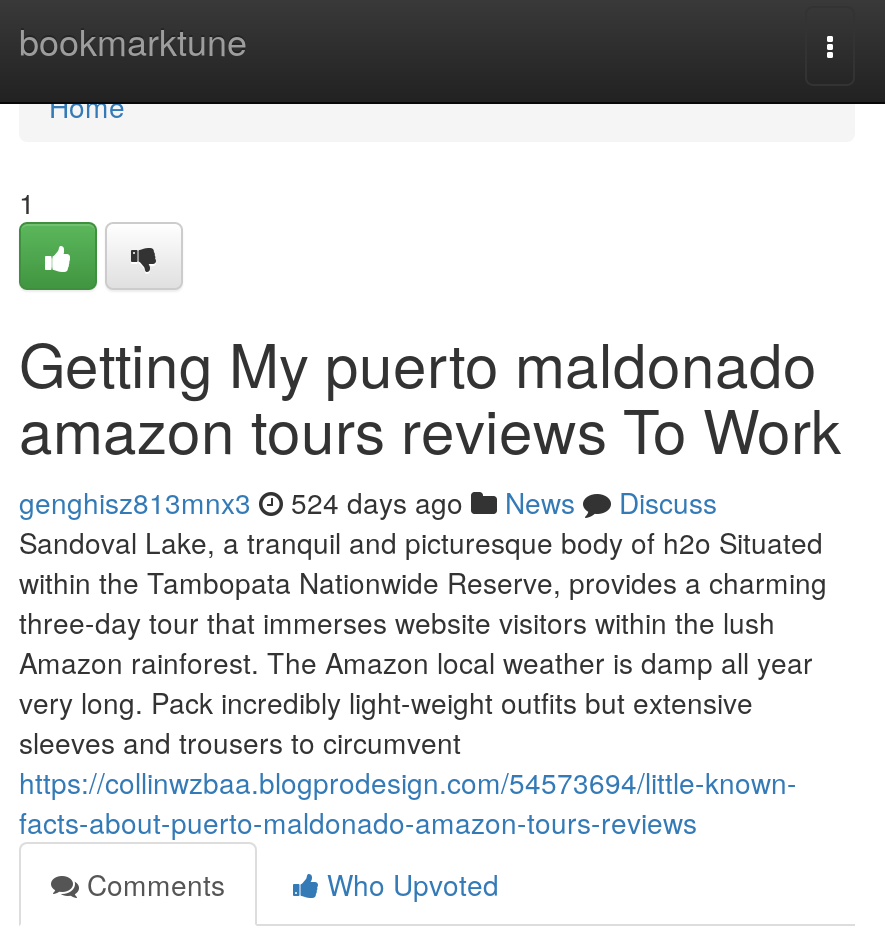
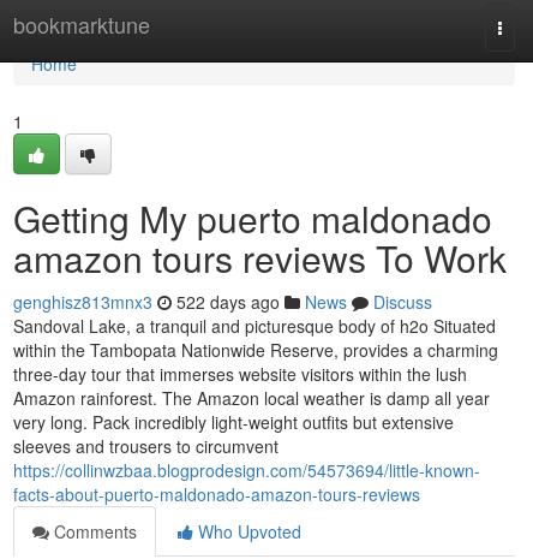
- genghisz813mnx3 524 days ago News Discuss
+ genghisz813mnx3 522 days ago News Discuss
